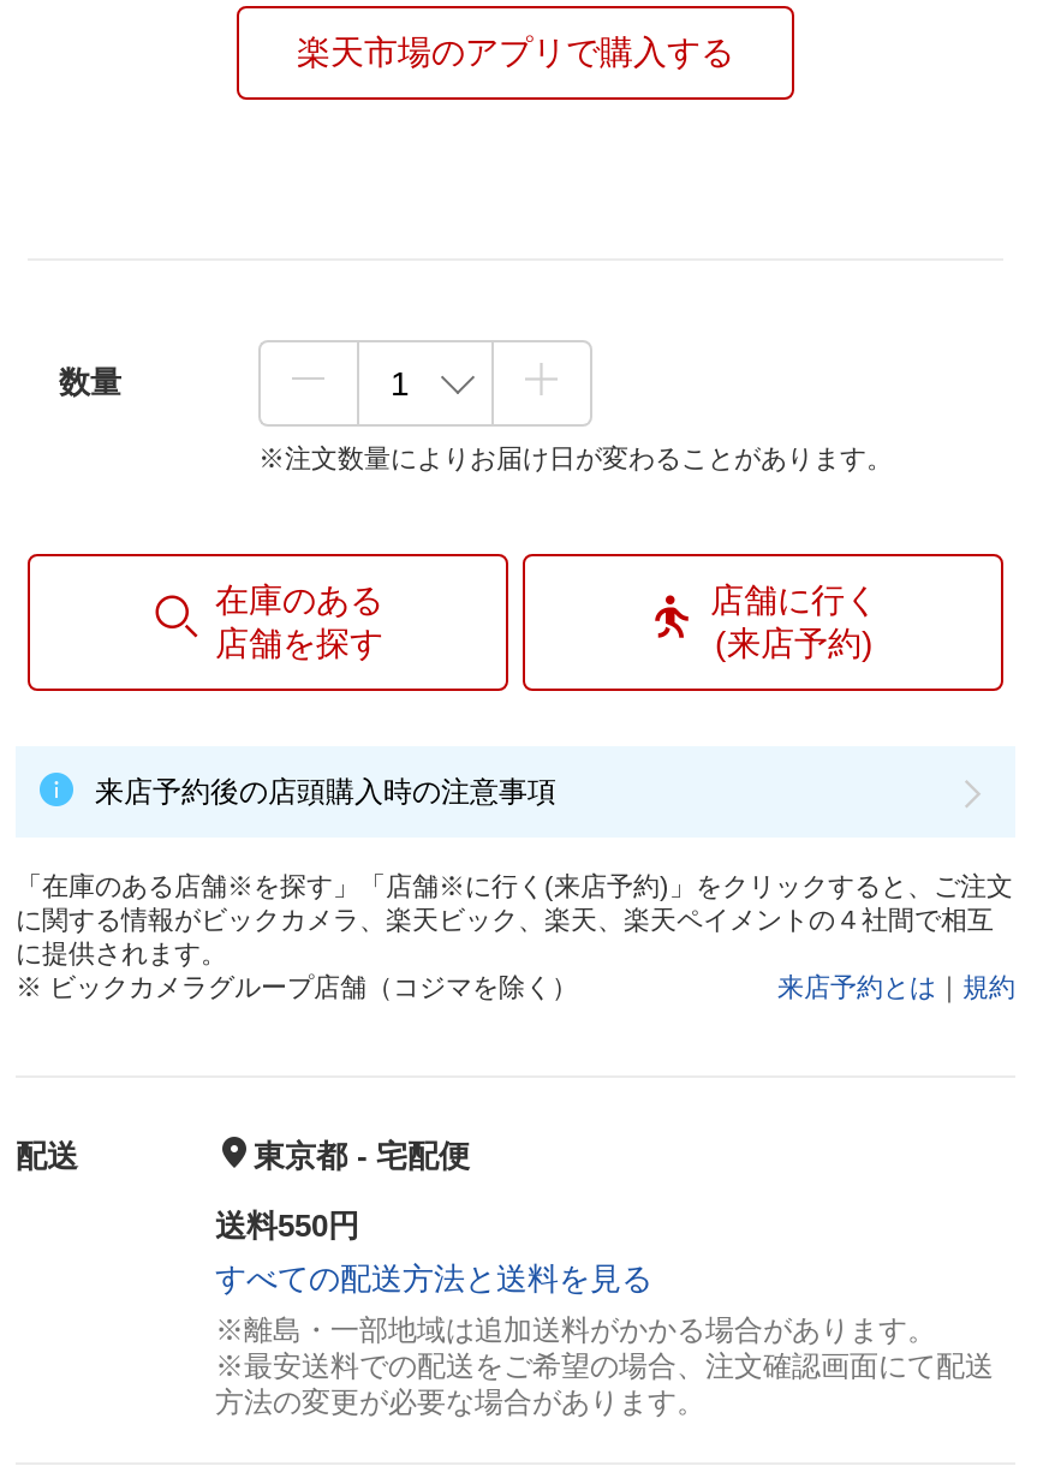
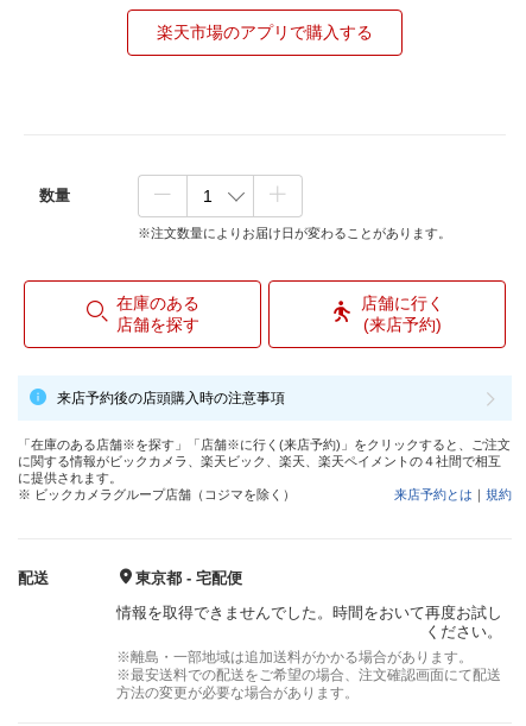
- 送料550円
- すべての配送方法と送料を見る
+ 情報を取得できませんでした。時間をおいて再度お試し
+ ください。
